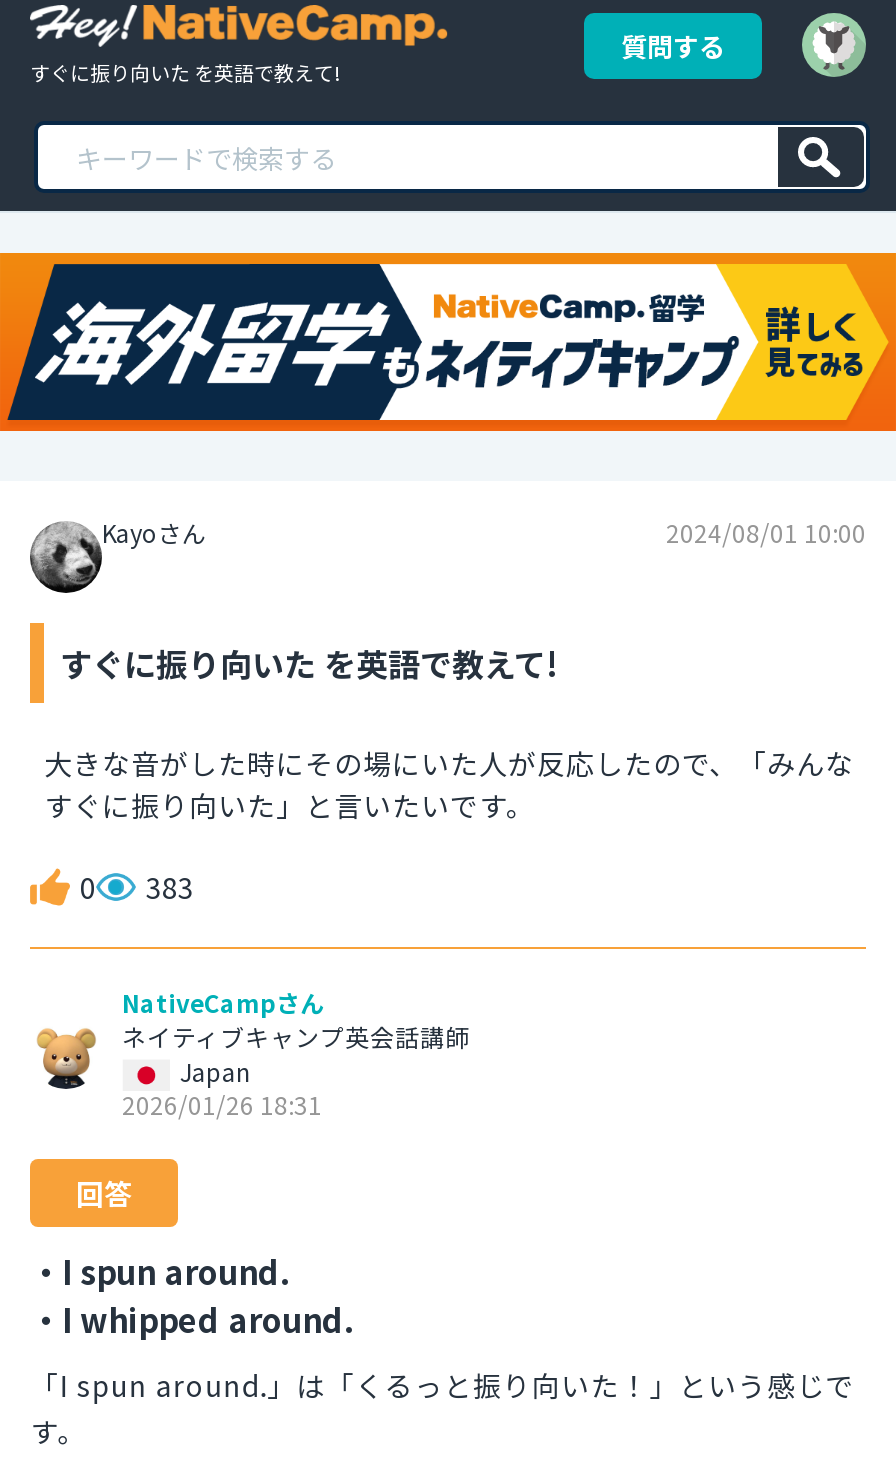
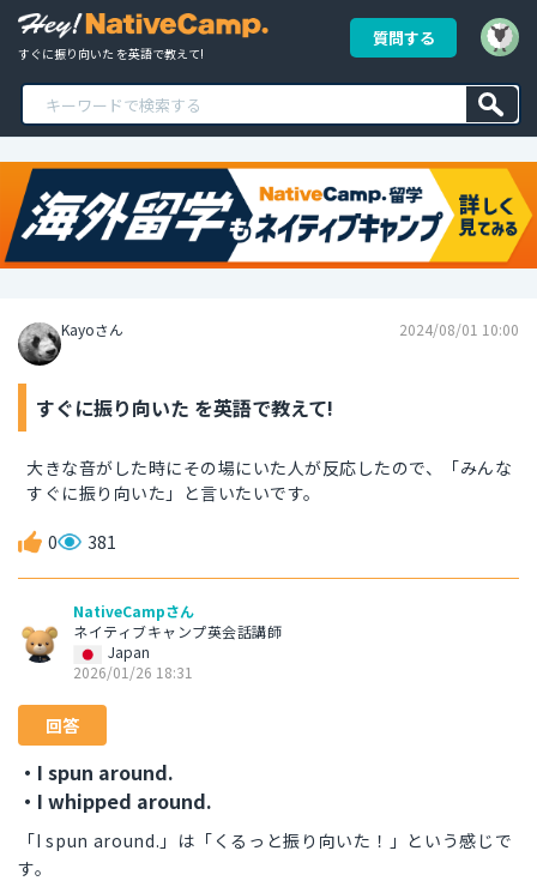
- 0 383
+ 0 381
